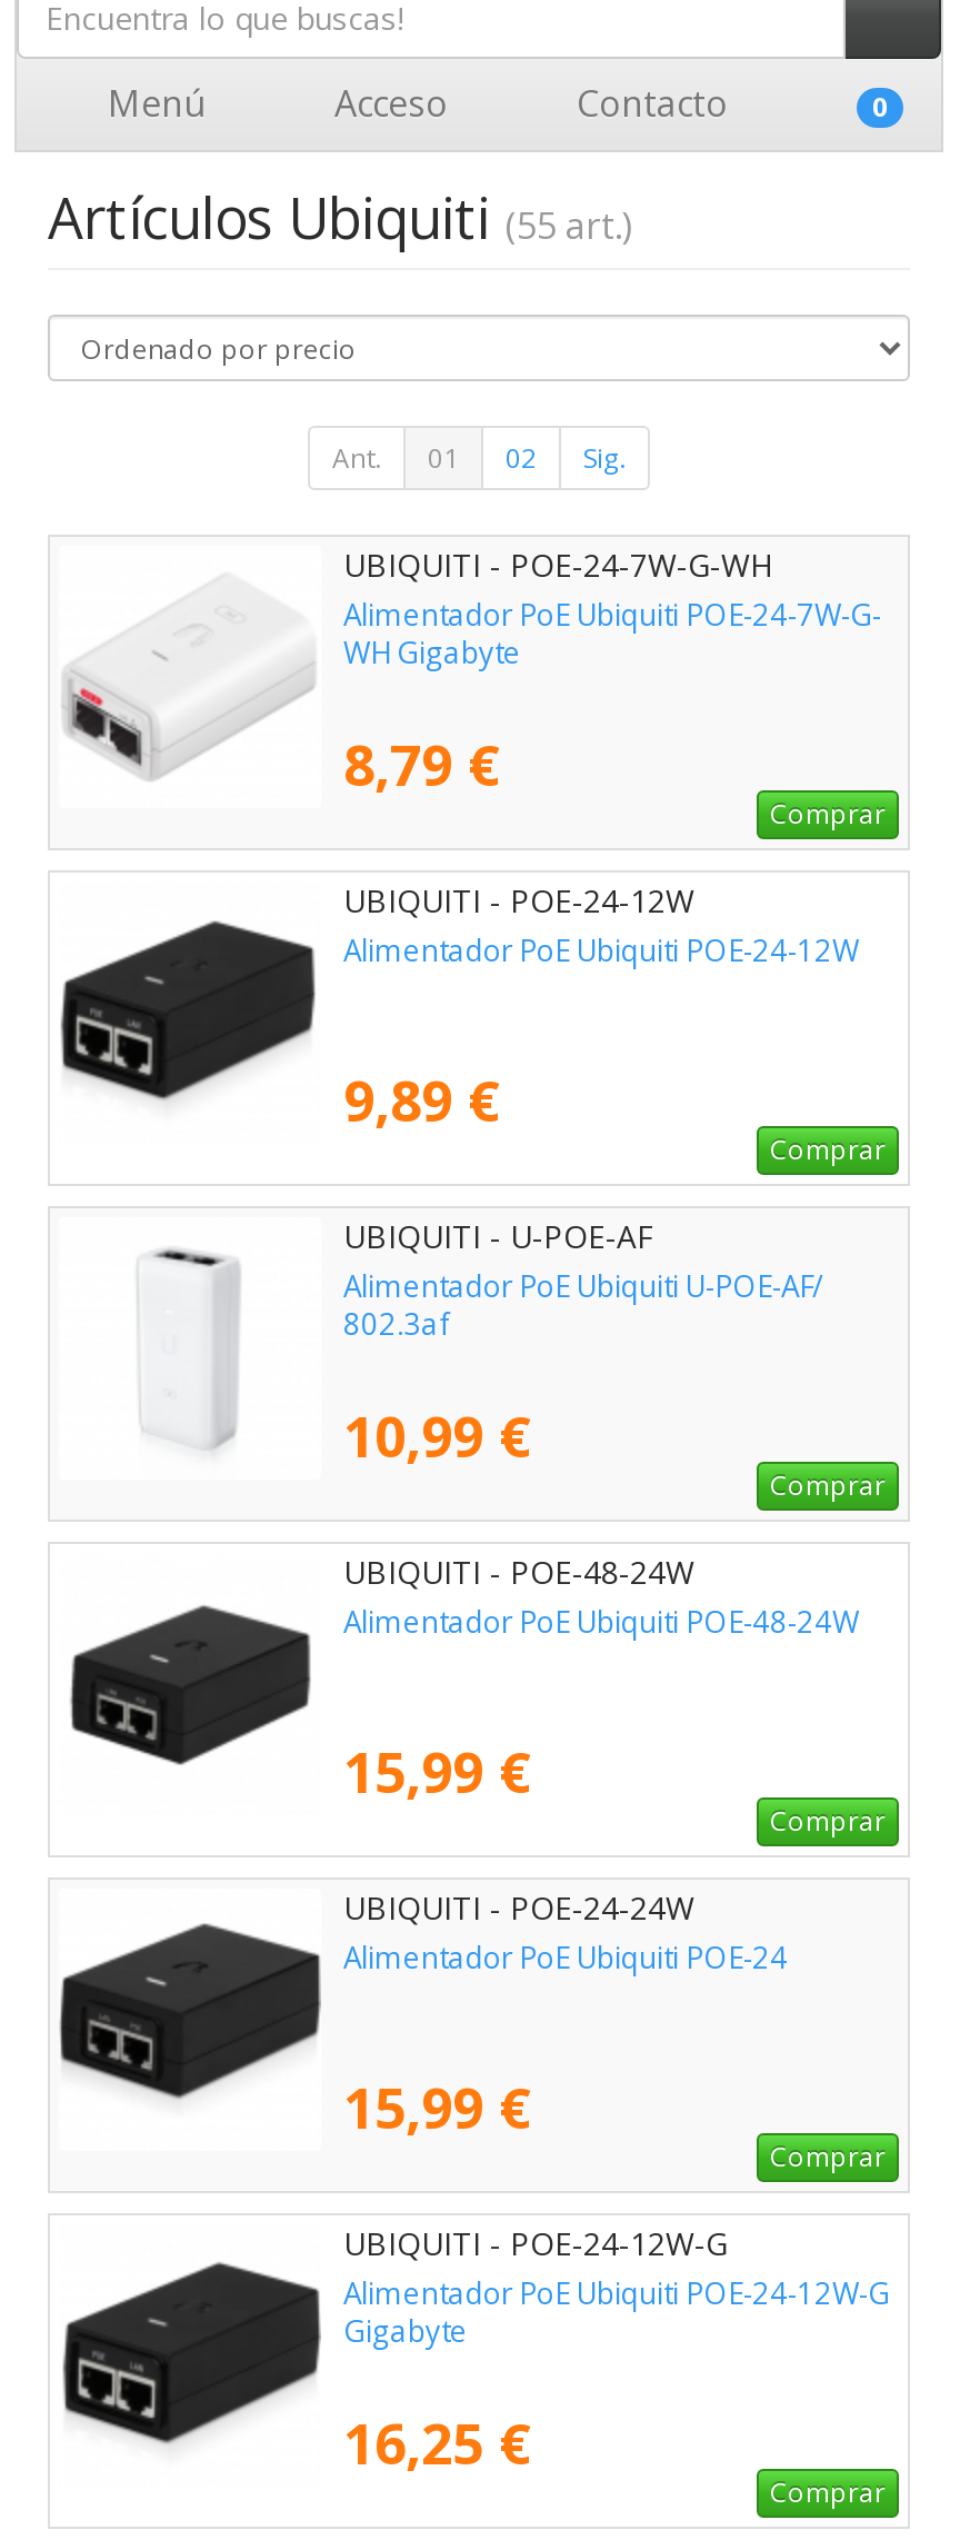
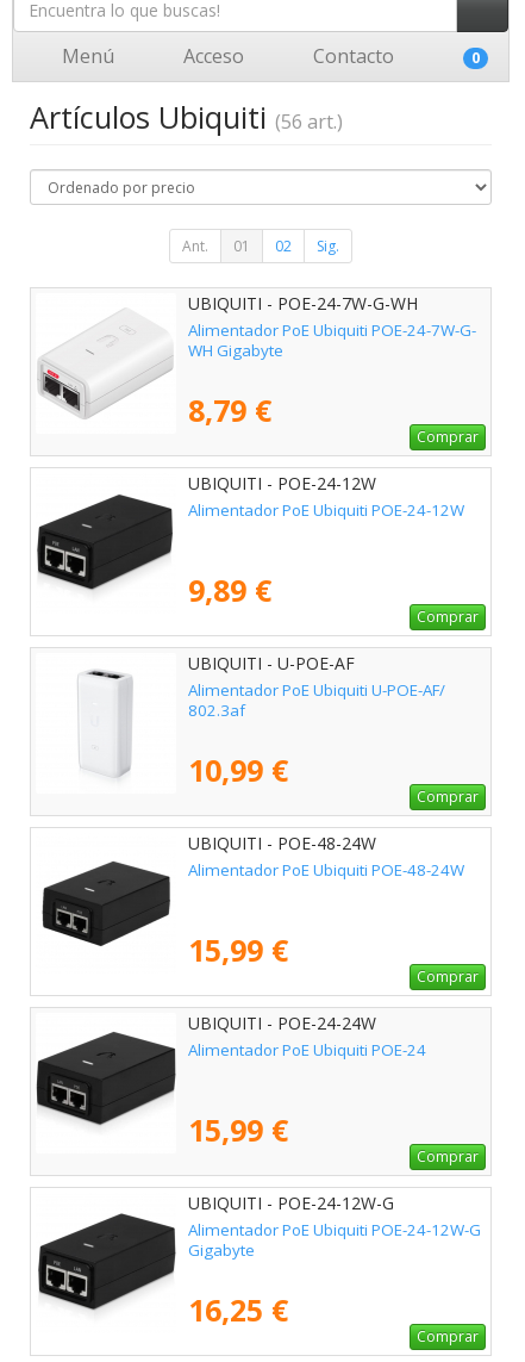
- Artículos Ubiquiti (55 art.)
+ Artículos Ubiquiti (56 art.)
